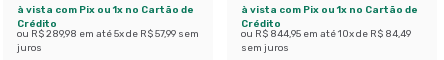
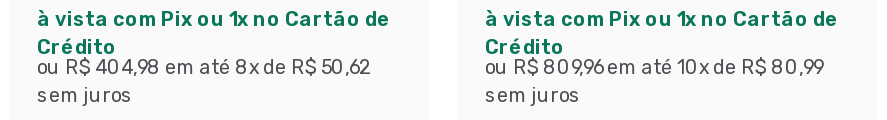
- ou R$ 289,98 em até 5 x de R$ 57,99 sem
- juros
+ ou R$ 404,98 em até 8 x de R$ 50,62
+ sem juros

- ou R$ 844,95 em até 10 x de R$ 84,49
+ ou R$ 809,96 em até 10 x de R$ 80,99
